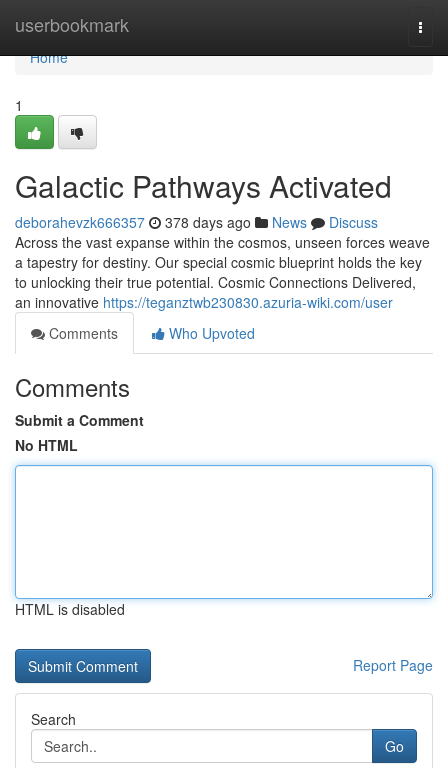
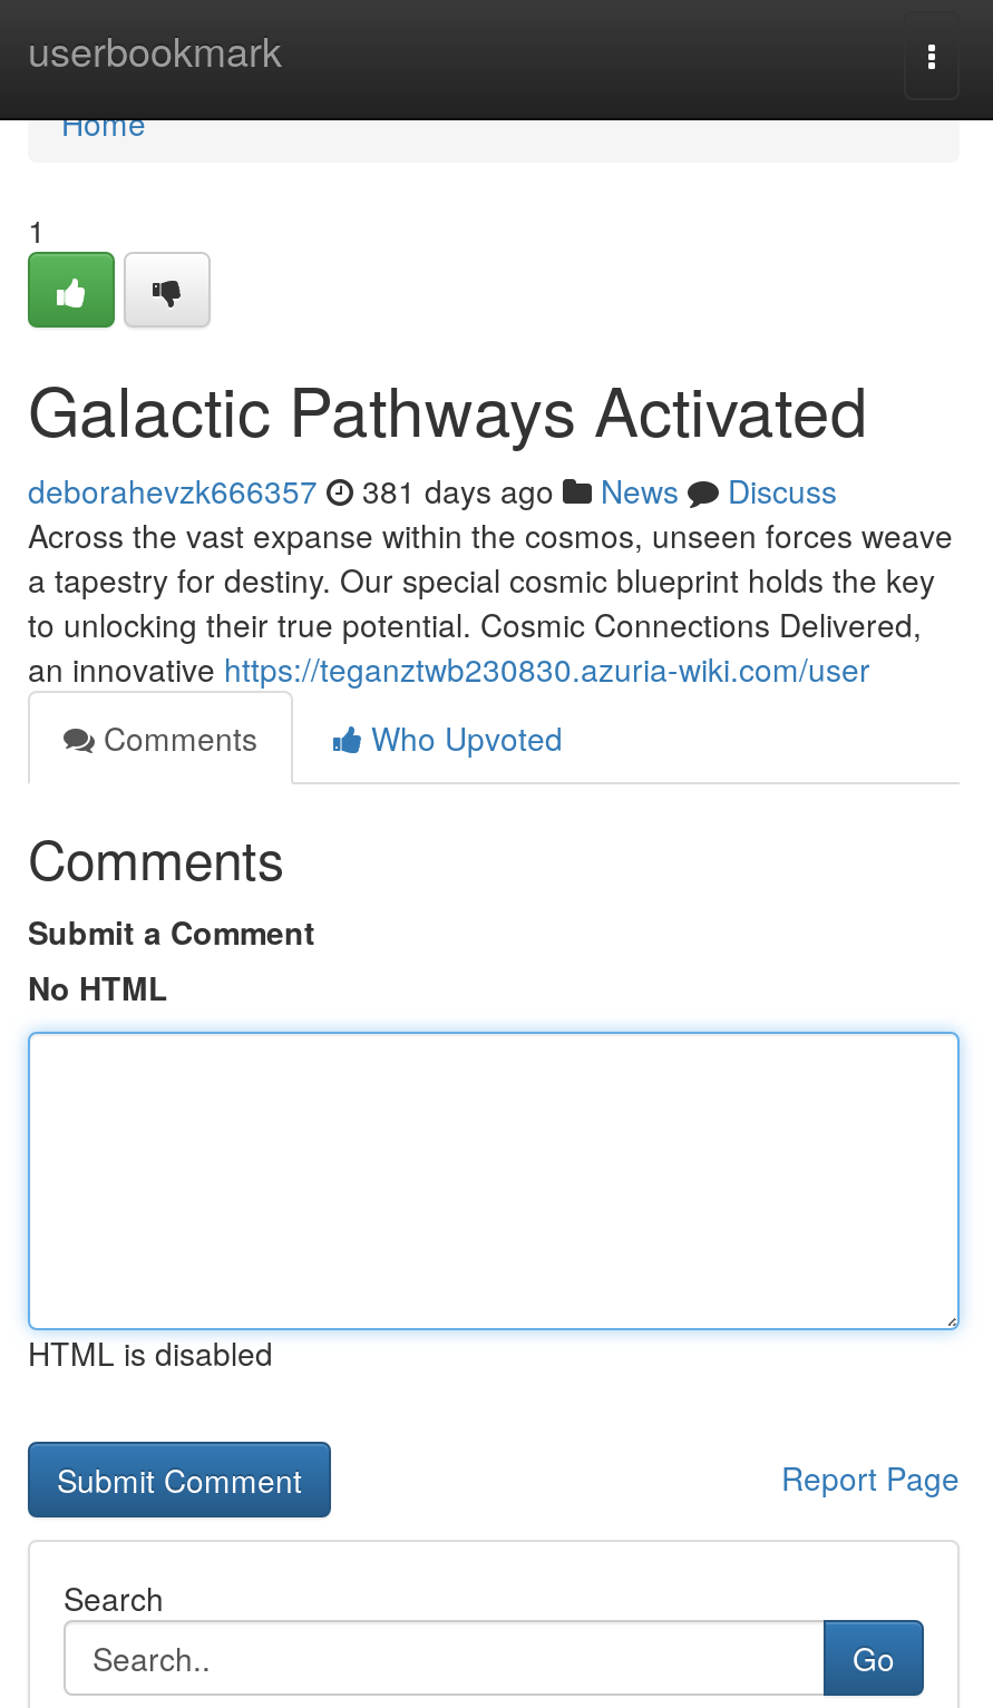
- deborahevzk666357 378 days ago News Discuss
+ deborahevzk666357 381 days ago News Discuss
